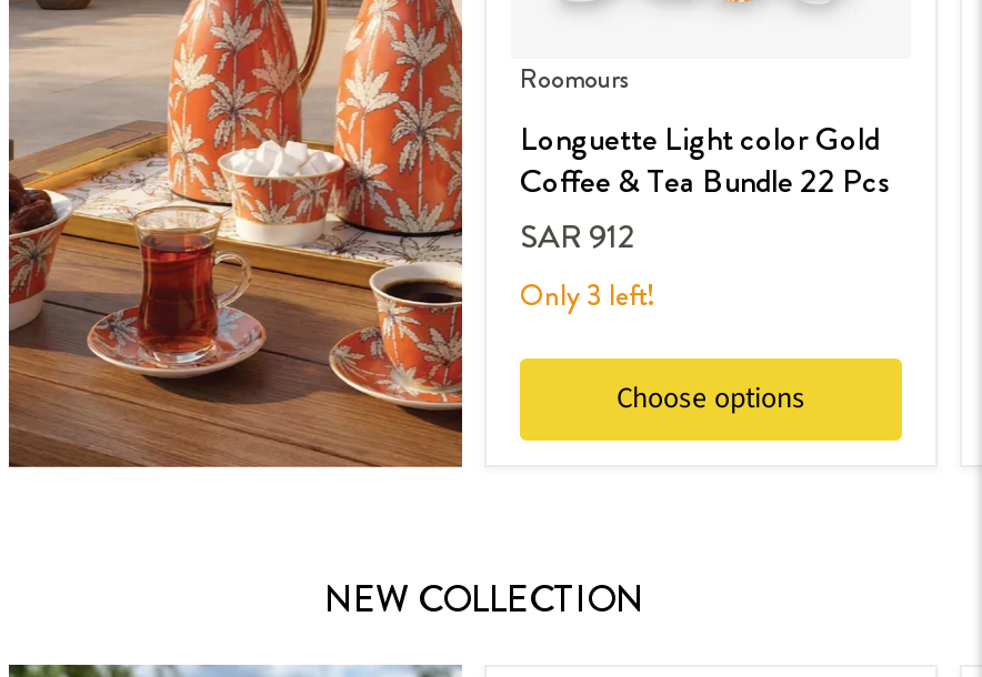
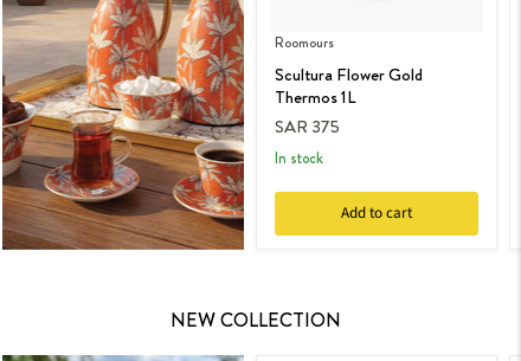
- Longuette Light color Gold
- Coffee & Tea Bundle 22 Pcs
- SAR 912
- Only 3 left!
+ Scultura Flower Gold
+ Thermos 1L
+ SAR 375
+ in stock

- Choose options
+ Add to cart
